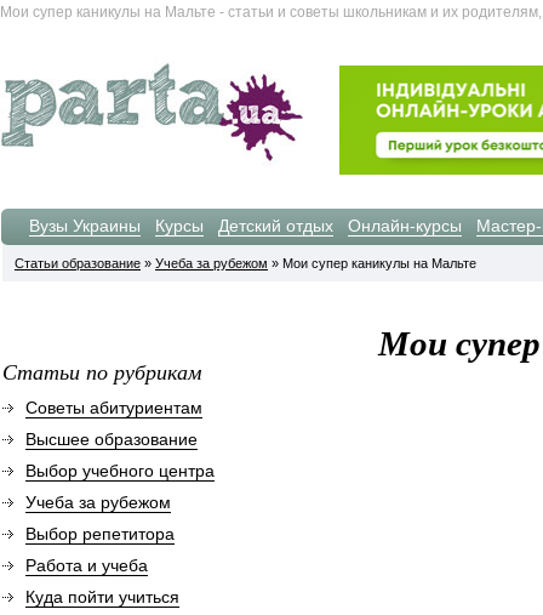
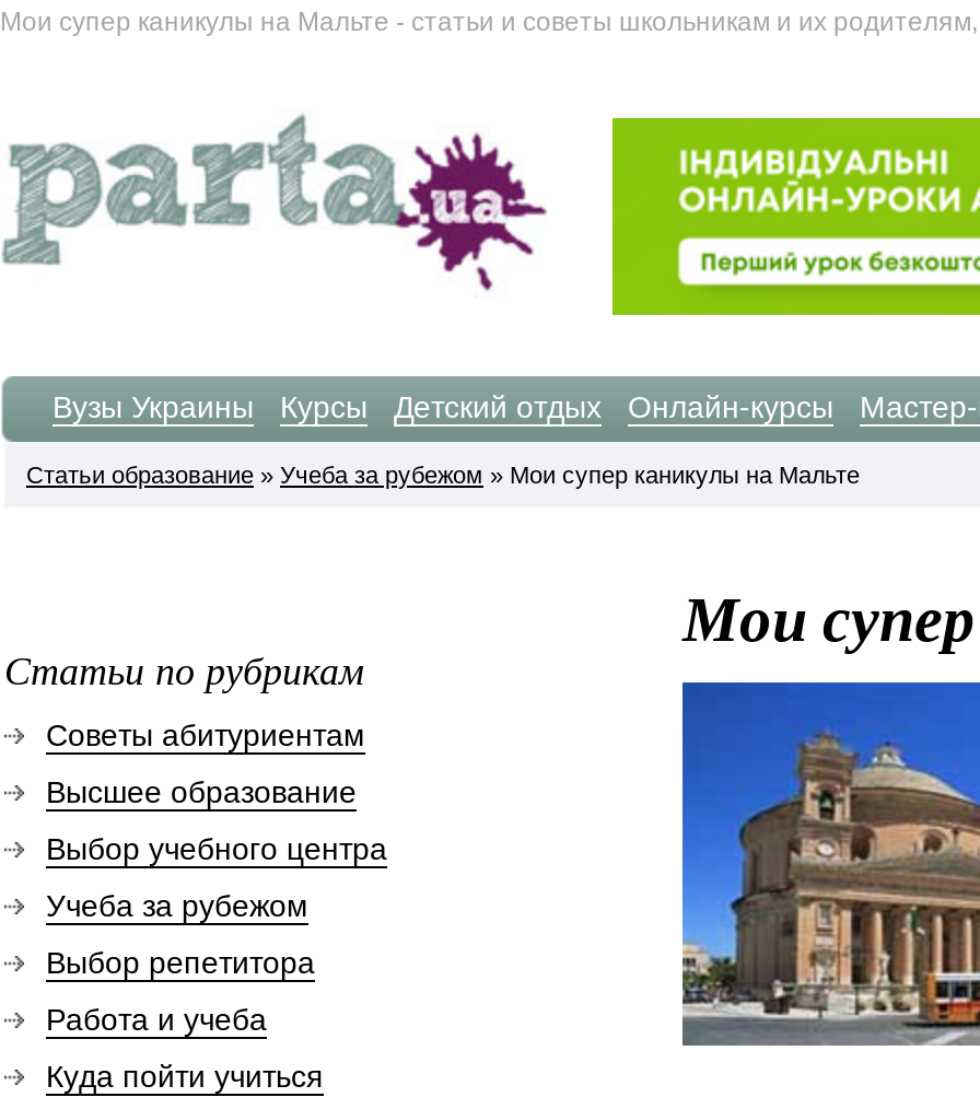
+ [image]
